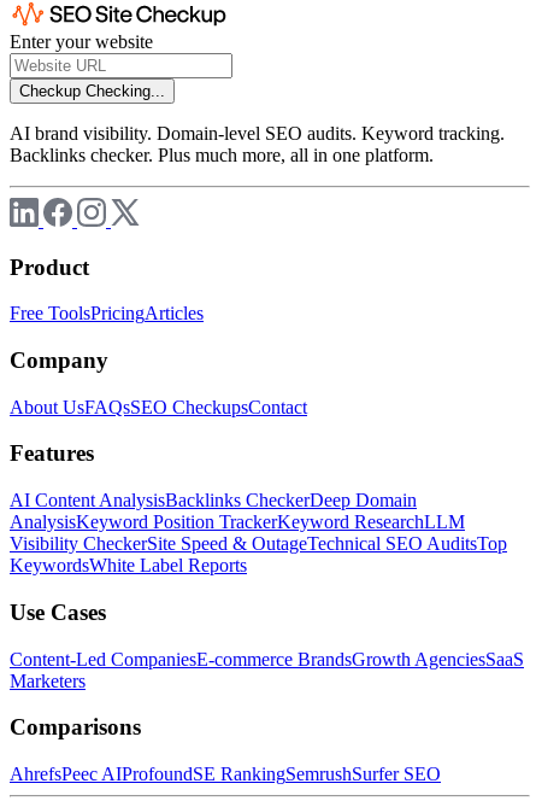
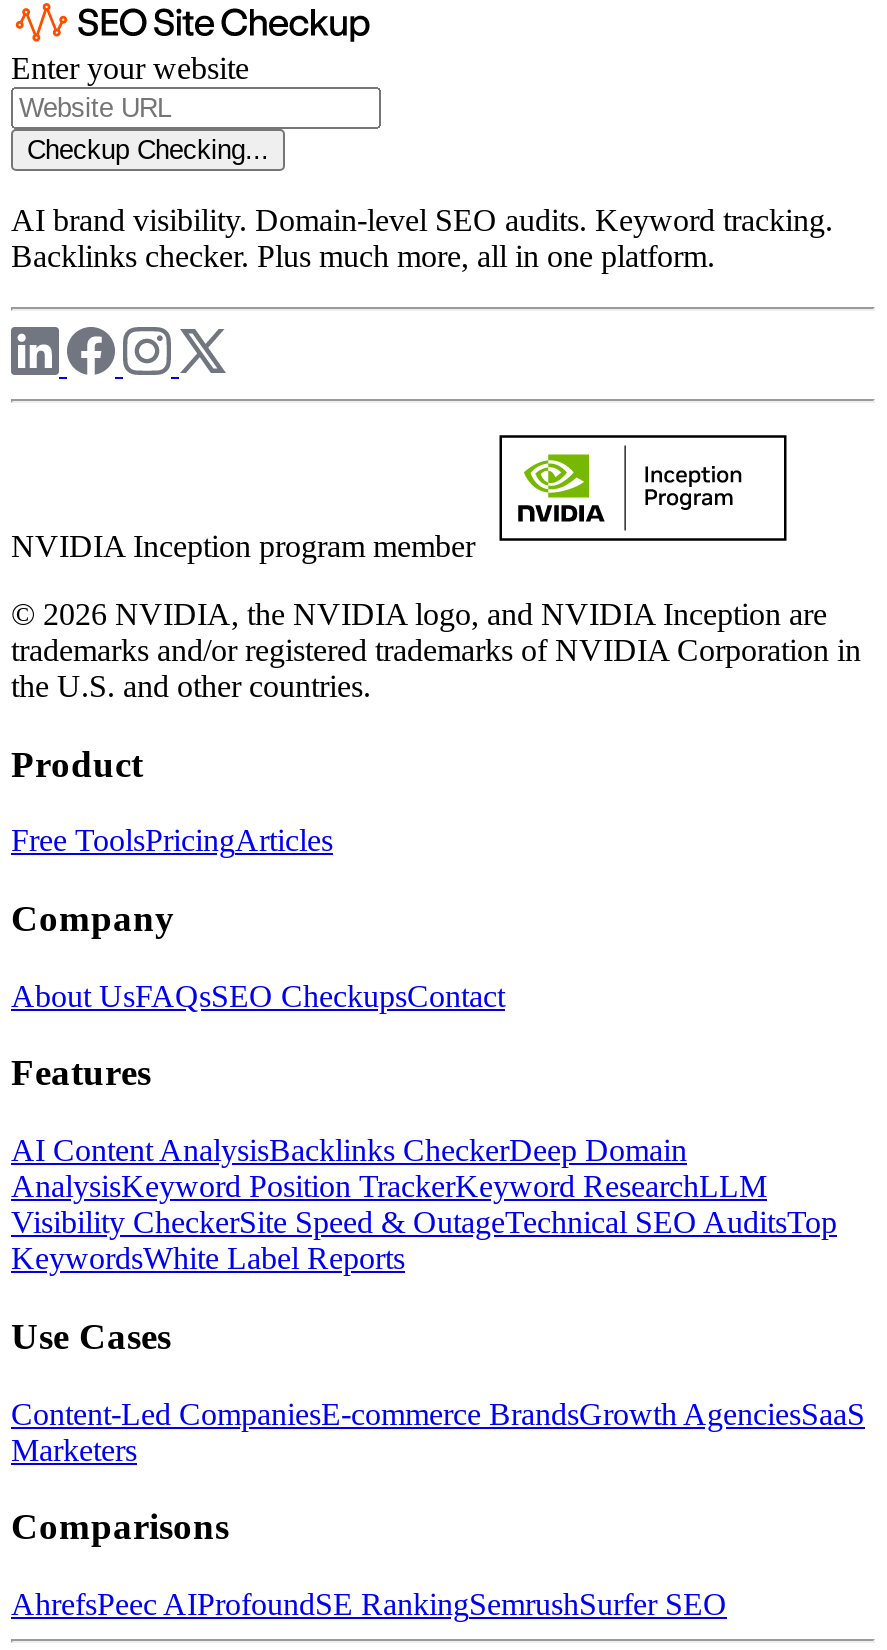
+ [image]
+ NVIDIA Inception program member
+ © 2026 NVIDIA, the NVIDIA logo, and NVIDIA Inception are
+ trademarks and/or registered trademarks of NVIDIA Corporation in
+ the U.S. and other countries.
